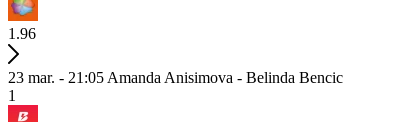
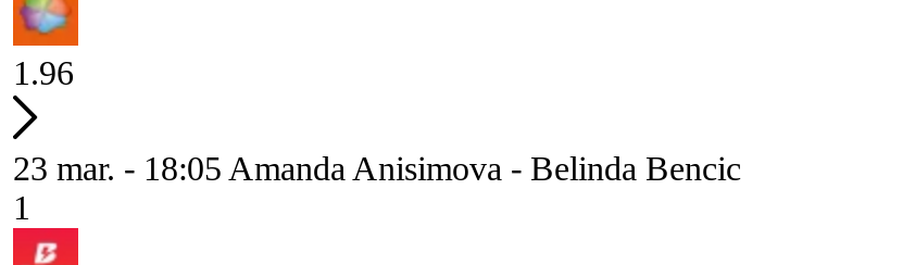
- 23 mar. - 21:05 Amanda Anisimova - Belinda Bencic
+ 23 mar. - 18:05 Amanda Anisimova - Belinda Bencic
